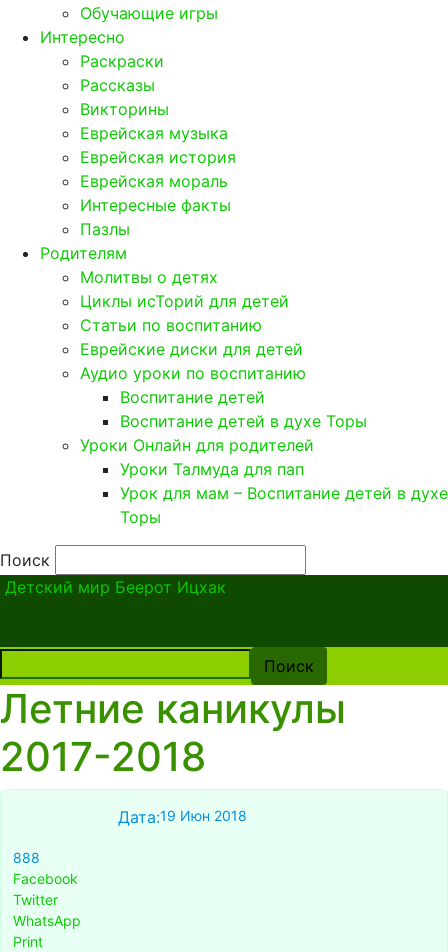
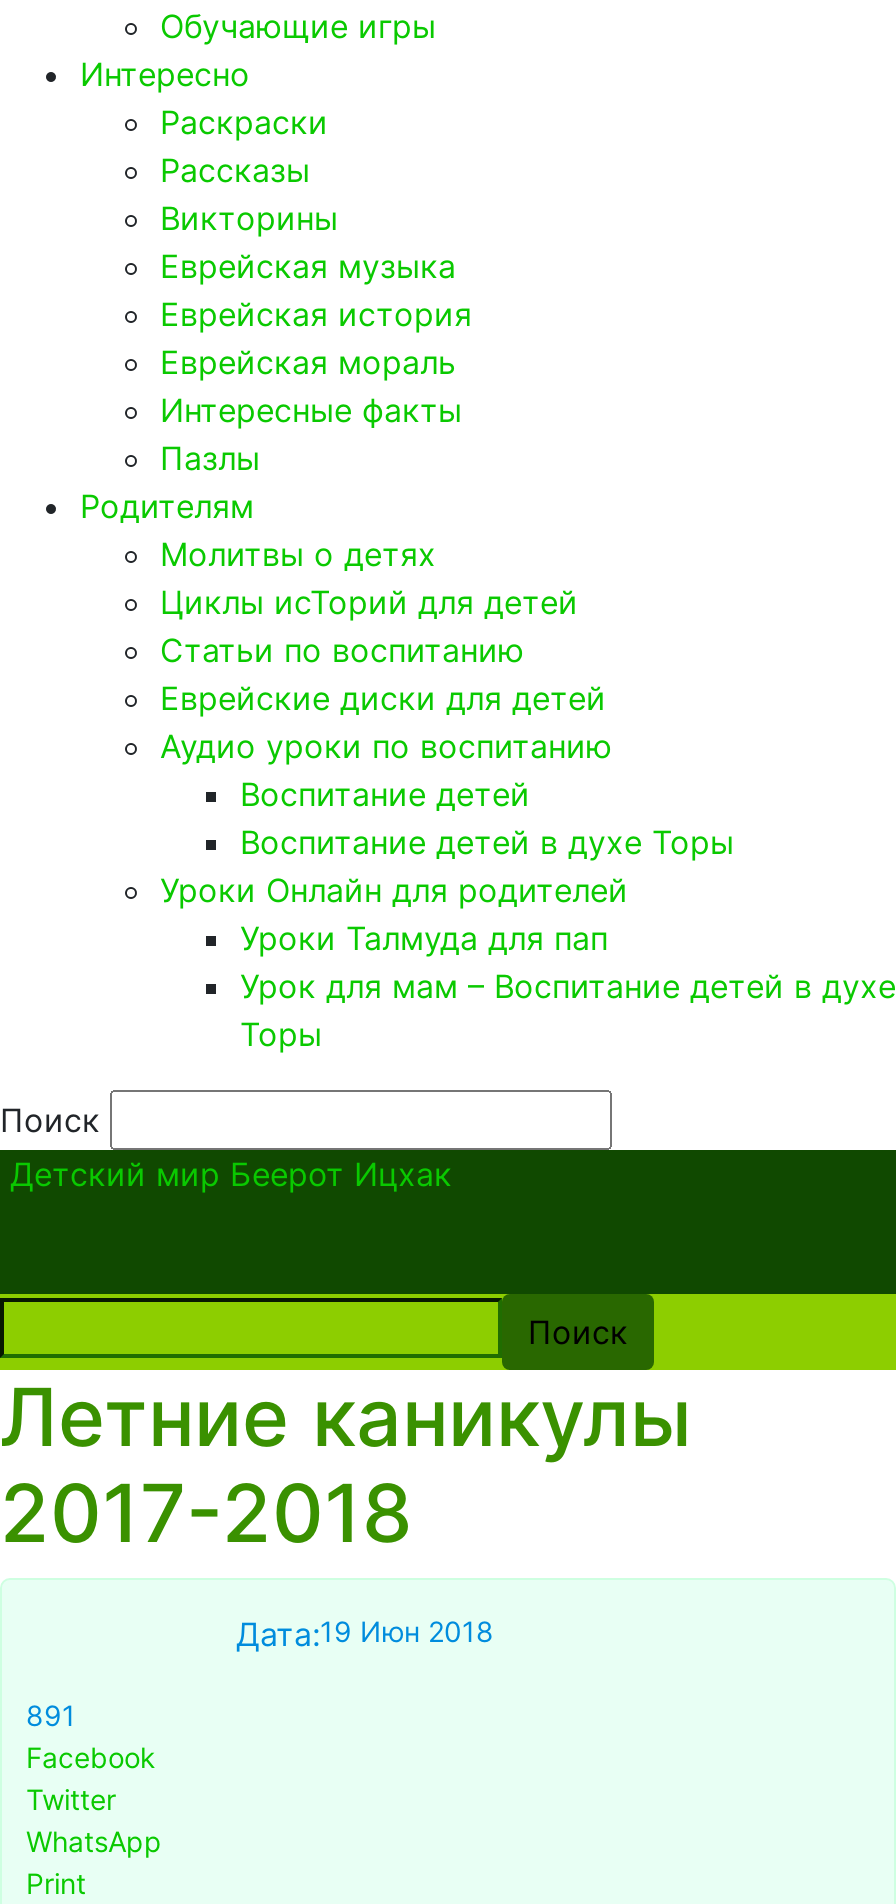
- 888
+ 891
